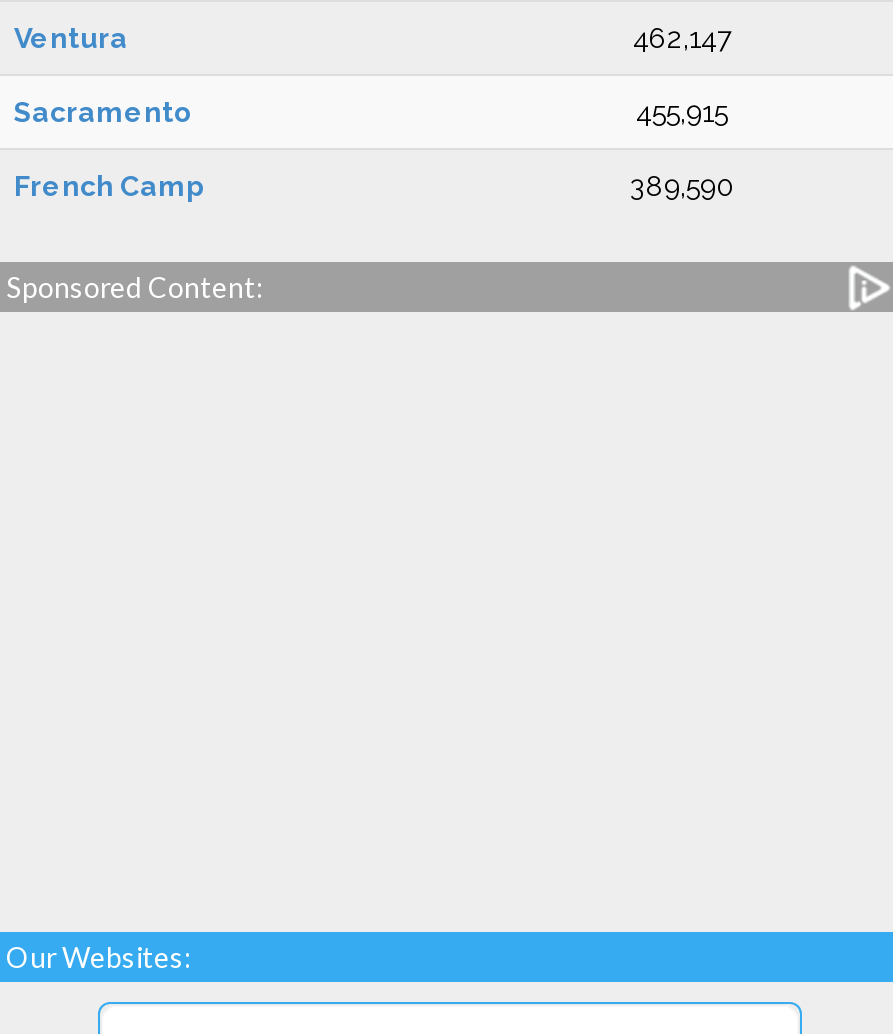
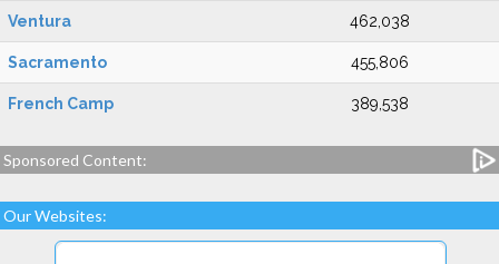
- 462,147
+ 462,038

- 455,915
+ 455,806

- 389,590
+ 389,538
